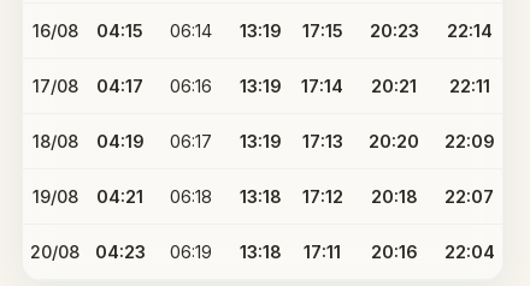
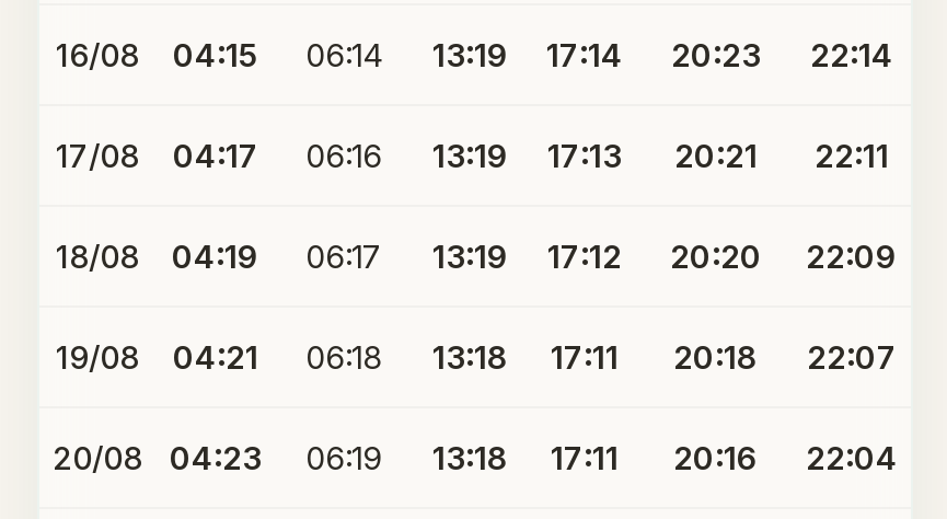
- 16/08 04:15 06:14 13:19 17:15 20:23 22:14
+ 16/08 04:15 06:14 13:19 17:14 20:23 22:14

- 17/08 04:17 06:16 13:19 17:14 20:21 22:11
+ 17/08 04:17 06:16 13:19 17:13 20:21 22:11

- 18/08 04:19 06:17 13:19 17:13 20:20 22:09
+ 18/08 04:19 06:17 13:19 17:12 20:20 22:09

- 19/08 04:21 06:18 13:18 17:12 20:18 22:07
+ 19/08 04:21 06:18 13:18 17:11 20:18 22:07
